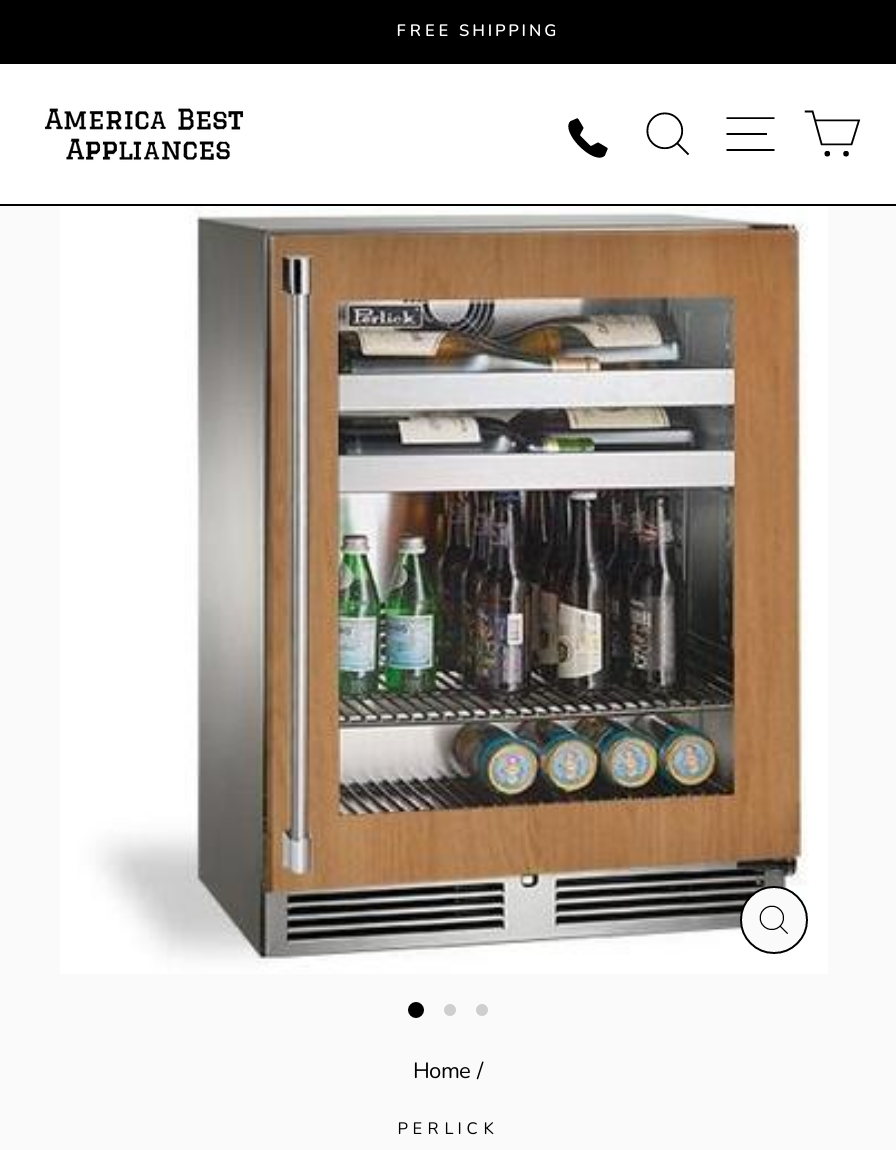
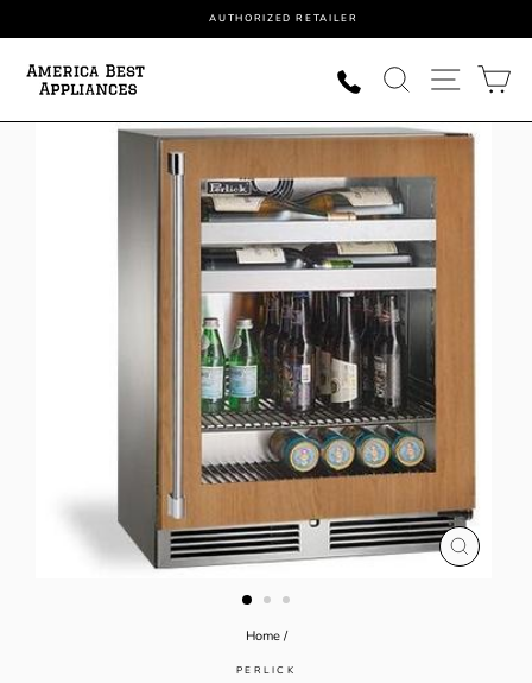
- FREE SHIPPING
+ AUTHORIZED RETAILER
